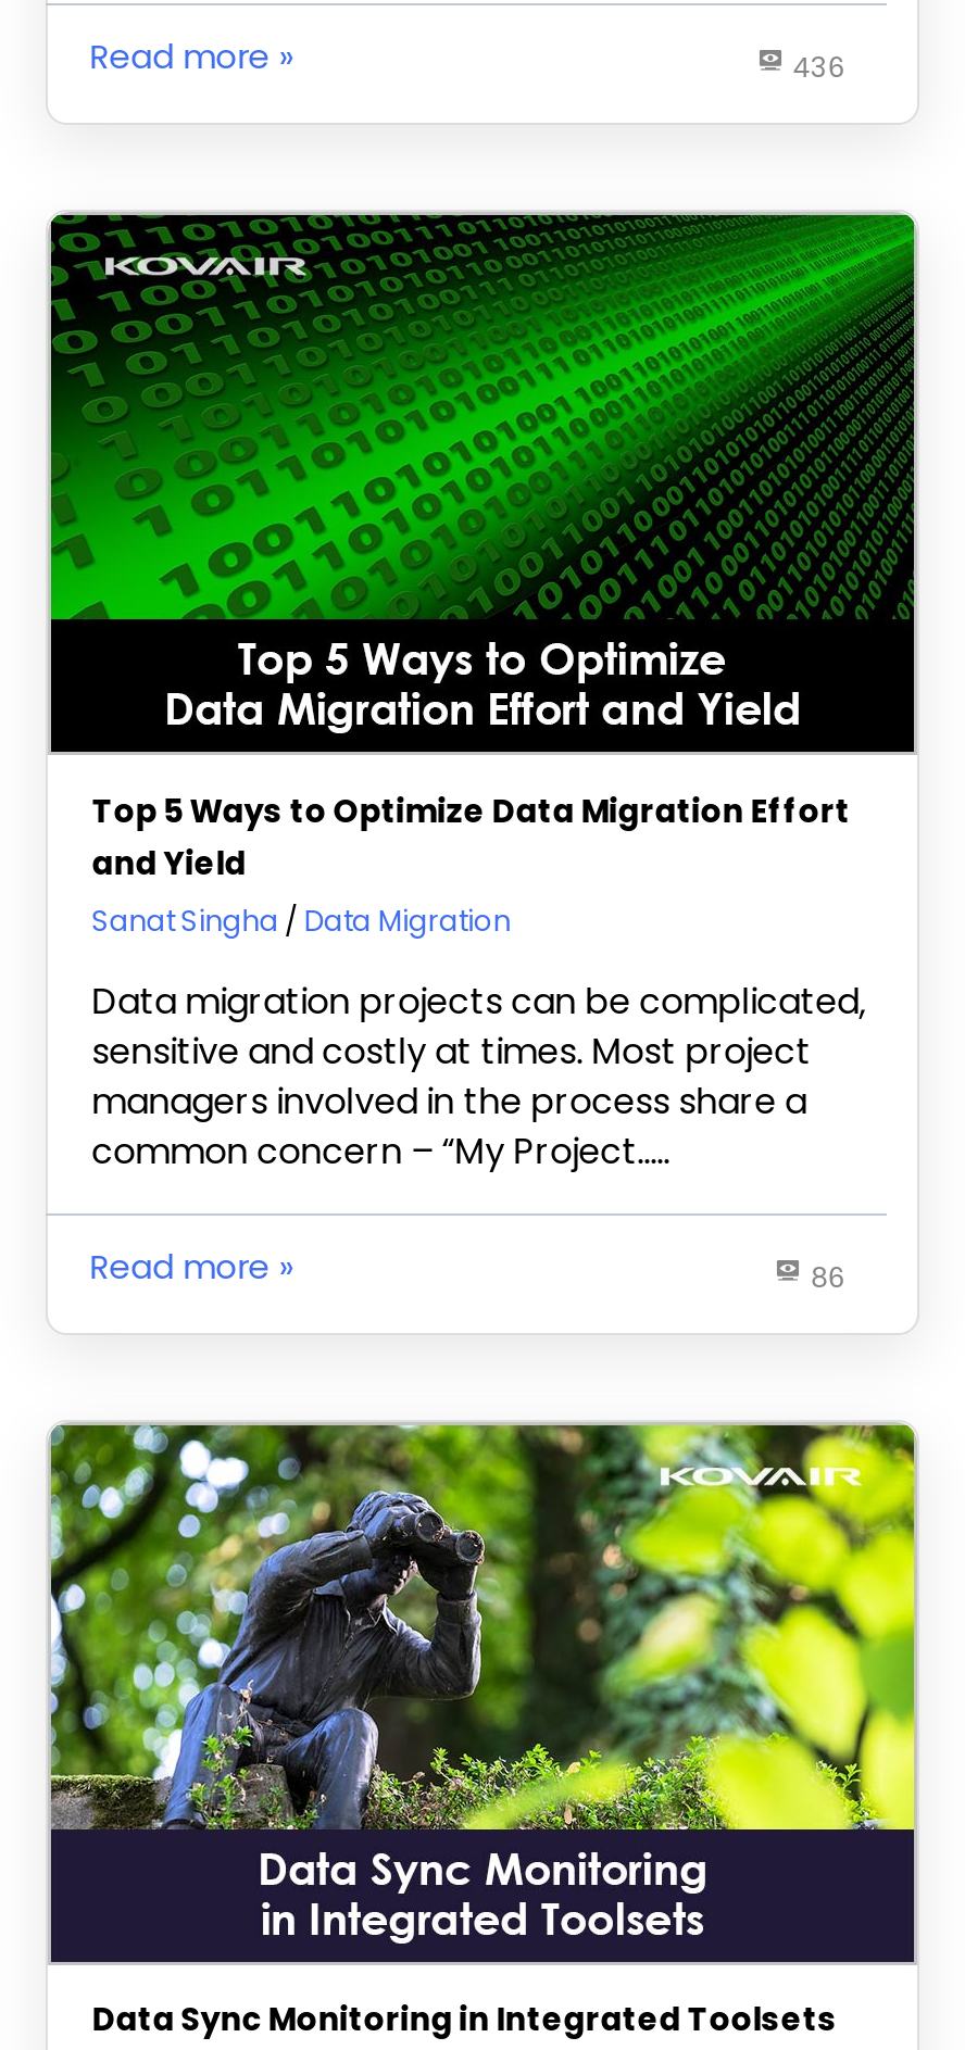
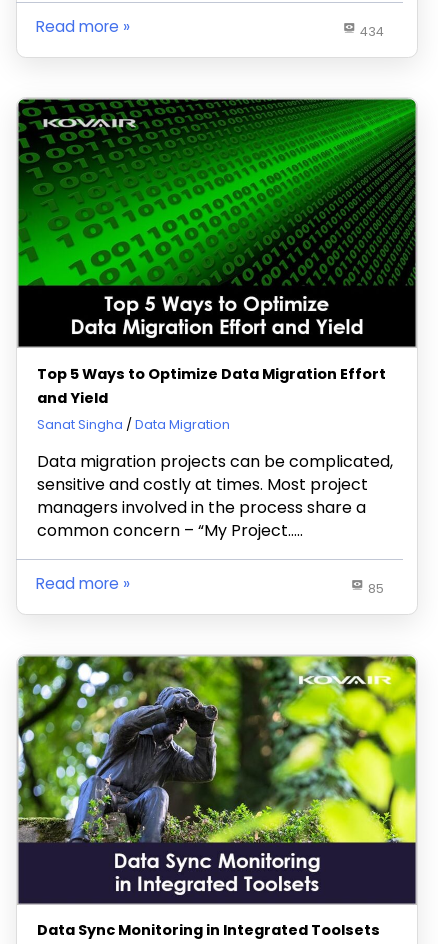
- 436
+ 434

- 86
+ 85
